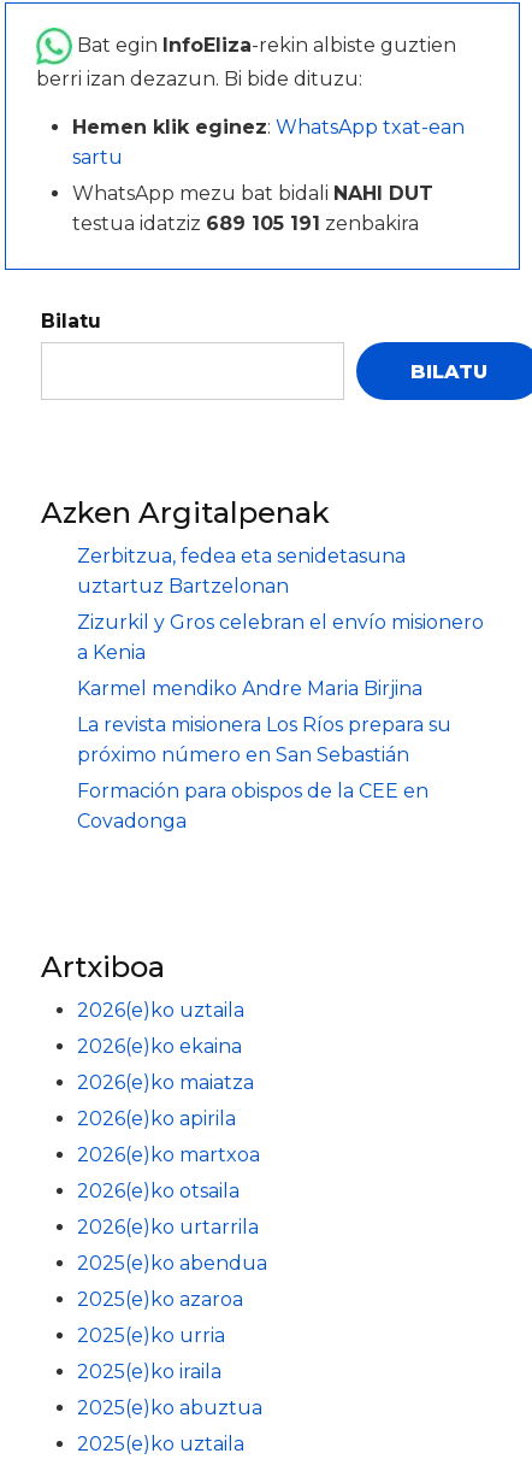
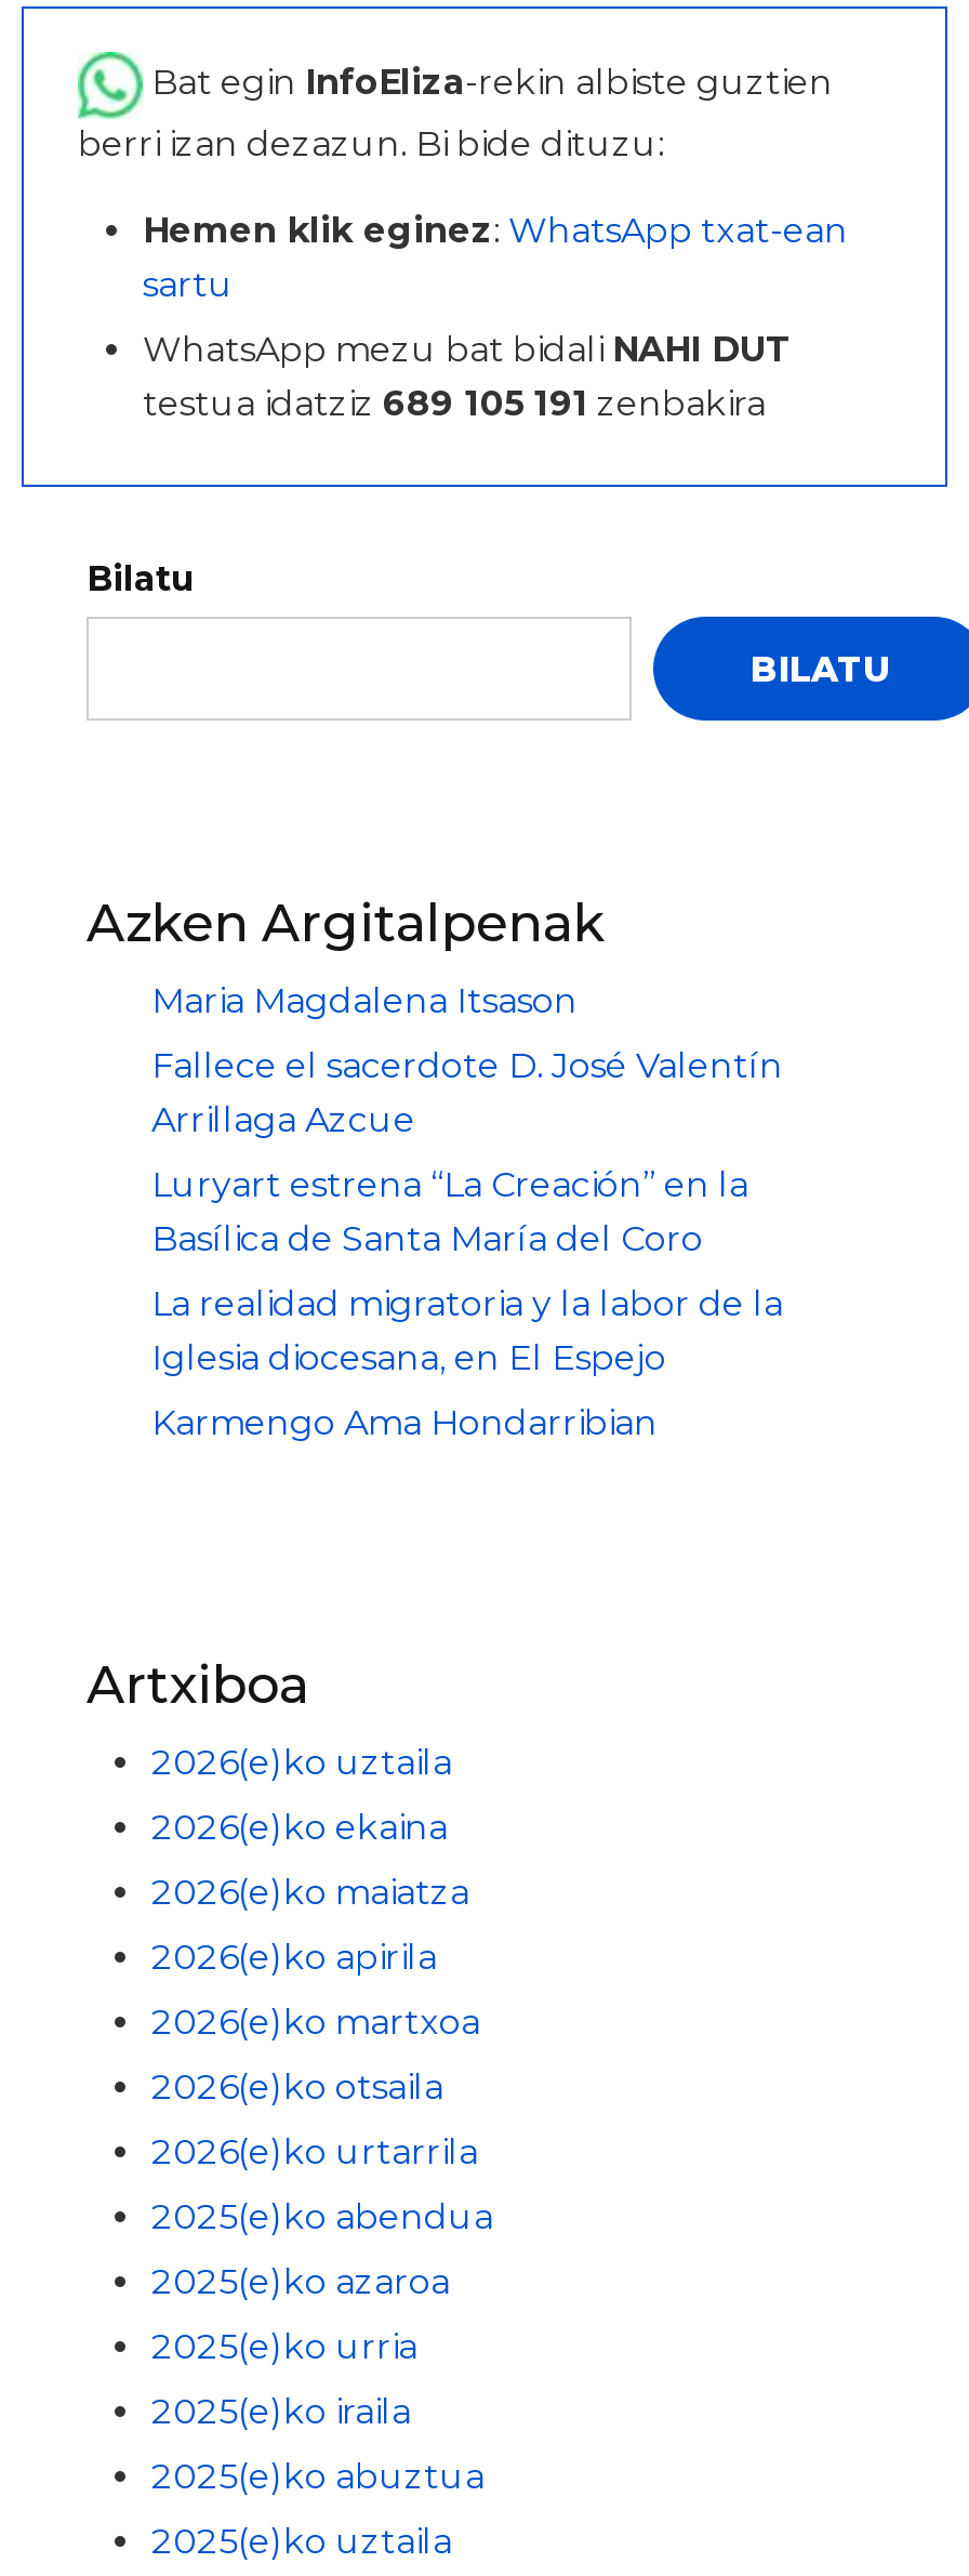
- Zerbitzua, fedea eta senidetasuna
- uztartuz Bartzelonan
+ Maria Magdalena Itsason

- Zizurkil y Gros celebran el envío misionero
- a Kenia
+ Fallece el sacerdote D. José Valentín
+ Arrillaga Azcue

- Karmel mendiko Andre Maria Birjina
+ Luryart estrena “La Creación” en la
+ Basílica de Santa María del Coro

- La revista misionera Los Ríos prepara su
- próximo número en San Sebastián
+ La realidad migratoria y la labor de la
+ Iglesia diocesana, en El Espejo

- Formación para obispos de la CEE en
- Covadonga
+ Karmengo Ama Hondarribian
